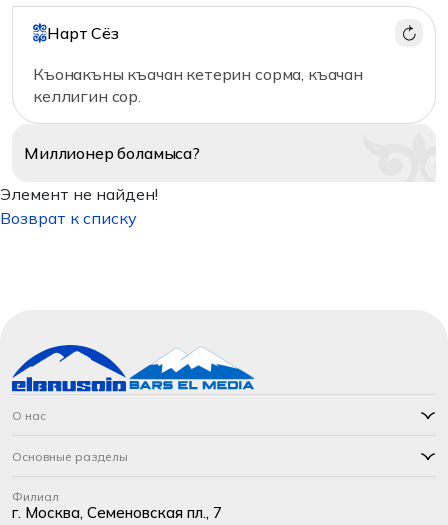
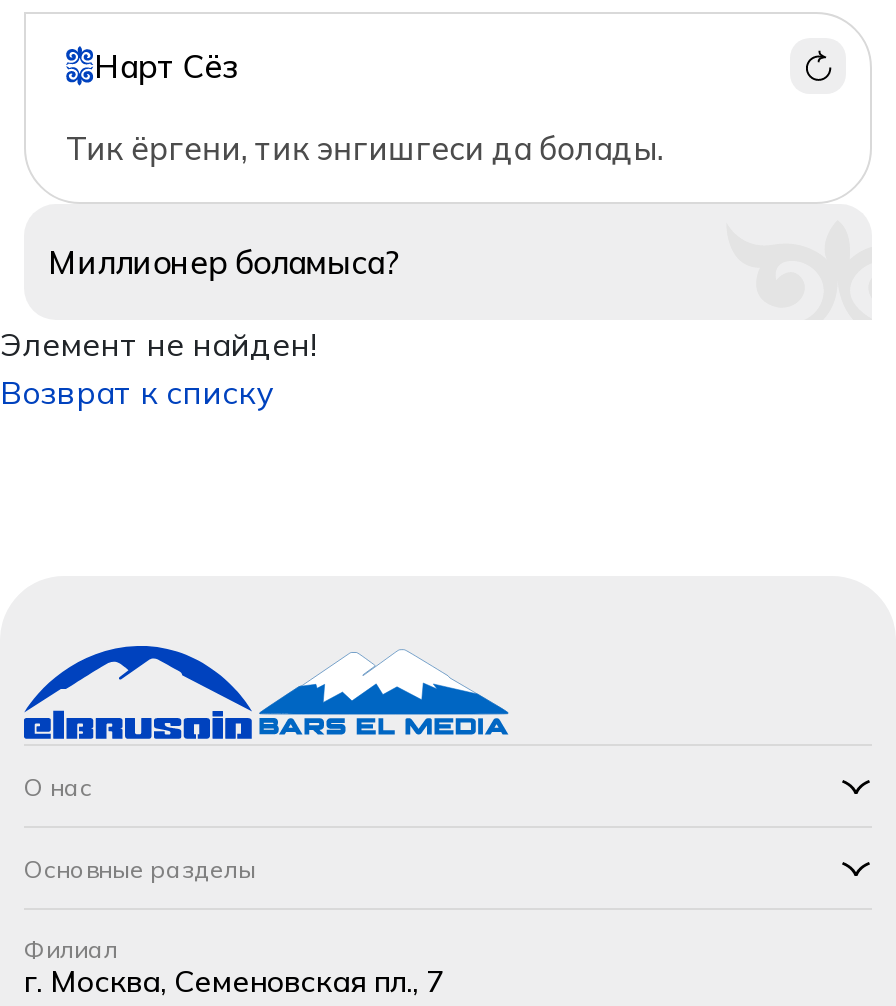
- Къонакъны къачан кетерин сорма, къачан
- келлигин сор.
+ Тик ёргени, тик энгишгеси да болады.
